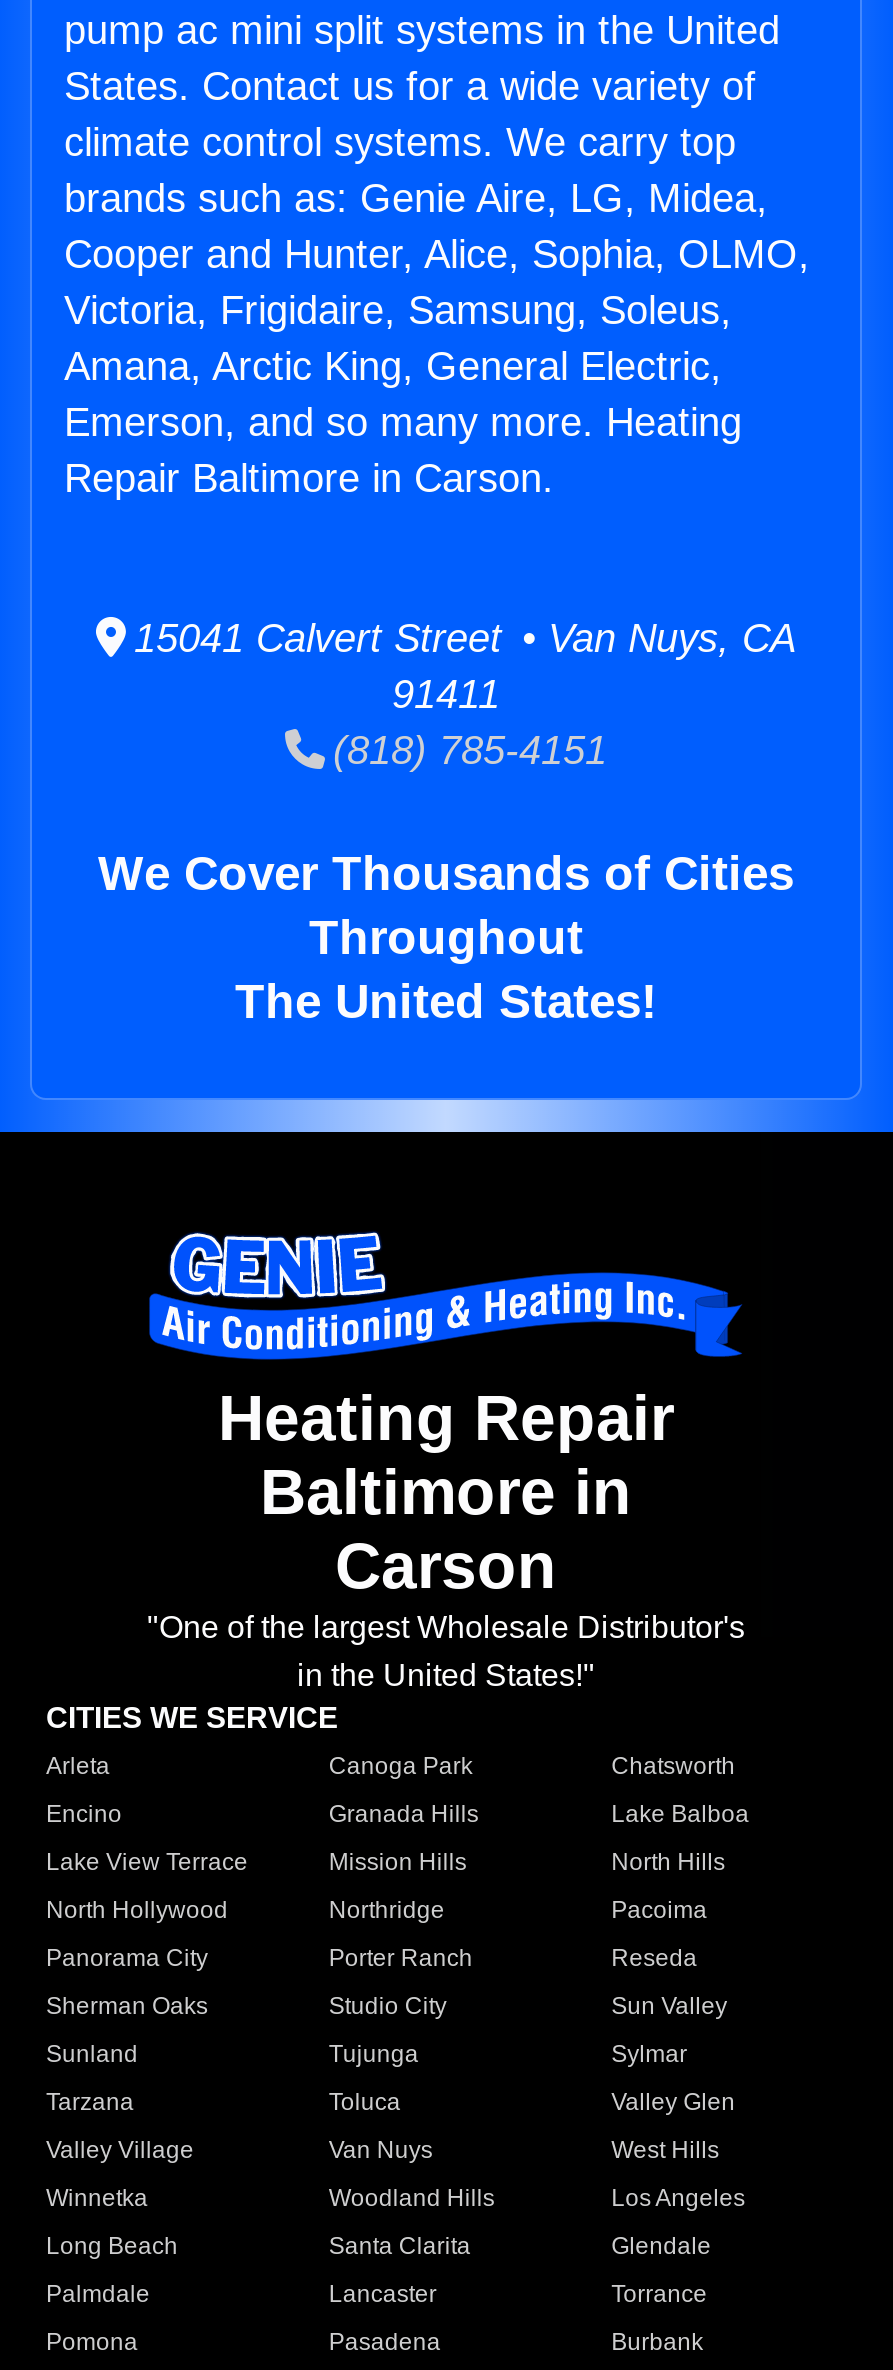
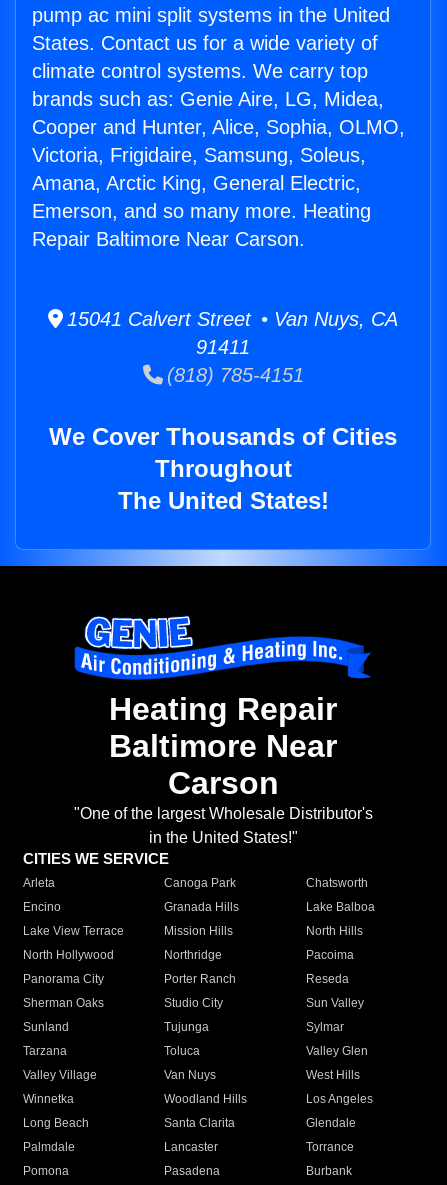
- Repair Baltimore in Carson.
+ Repair Baltimore Near Carson.

- Baltimore in
+ Baltimore Near
